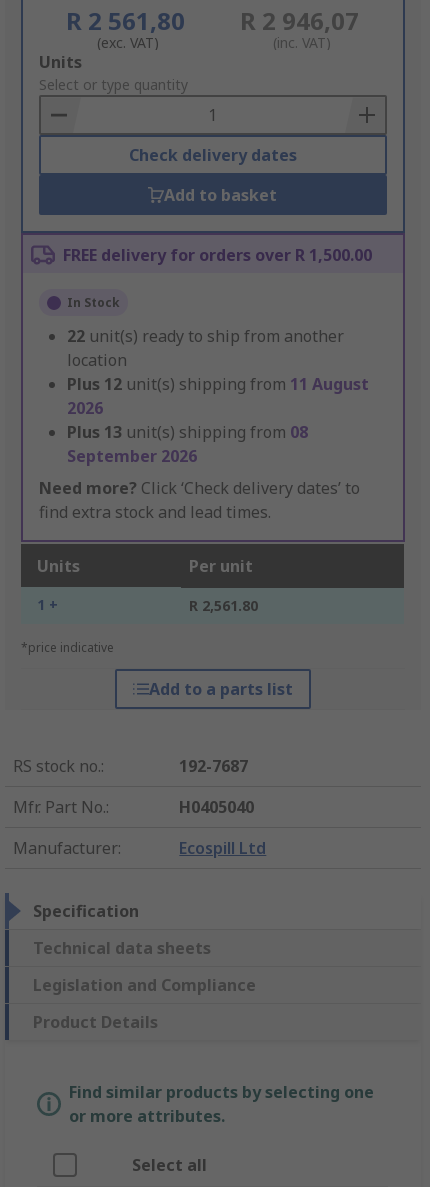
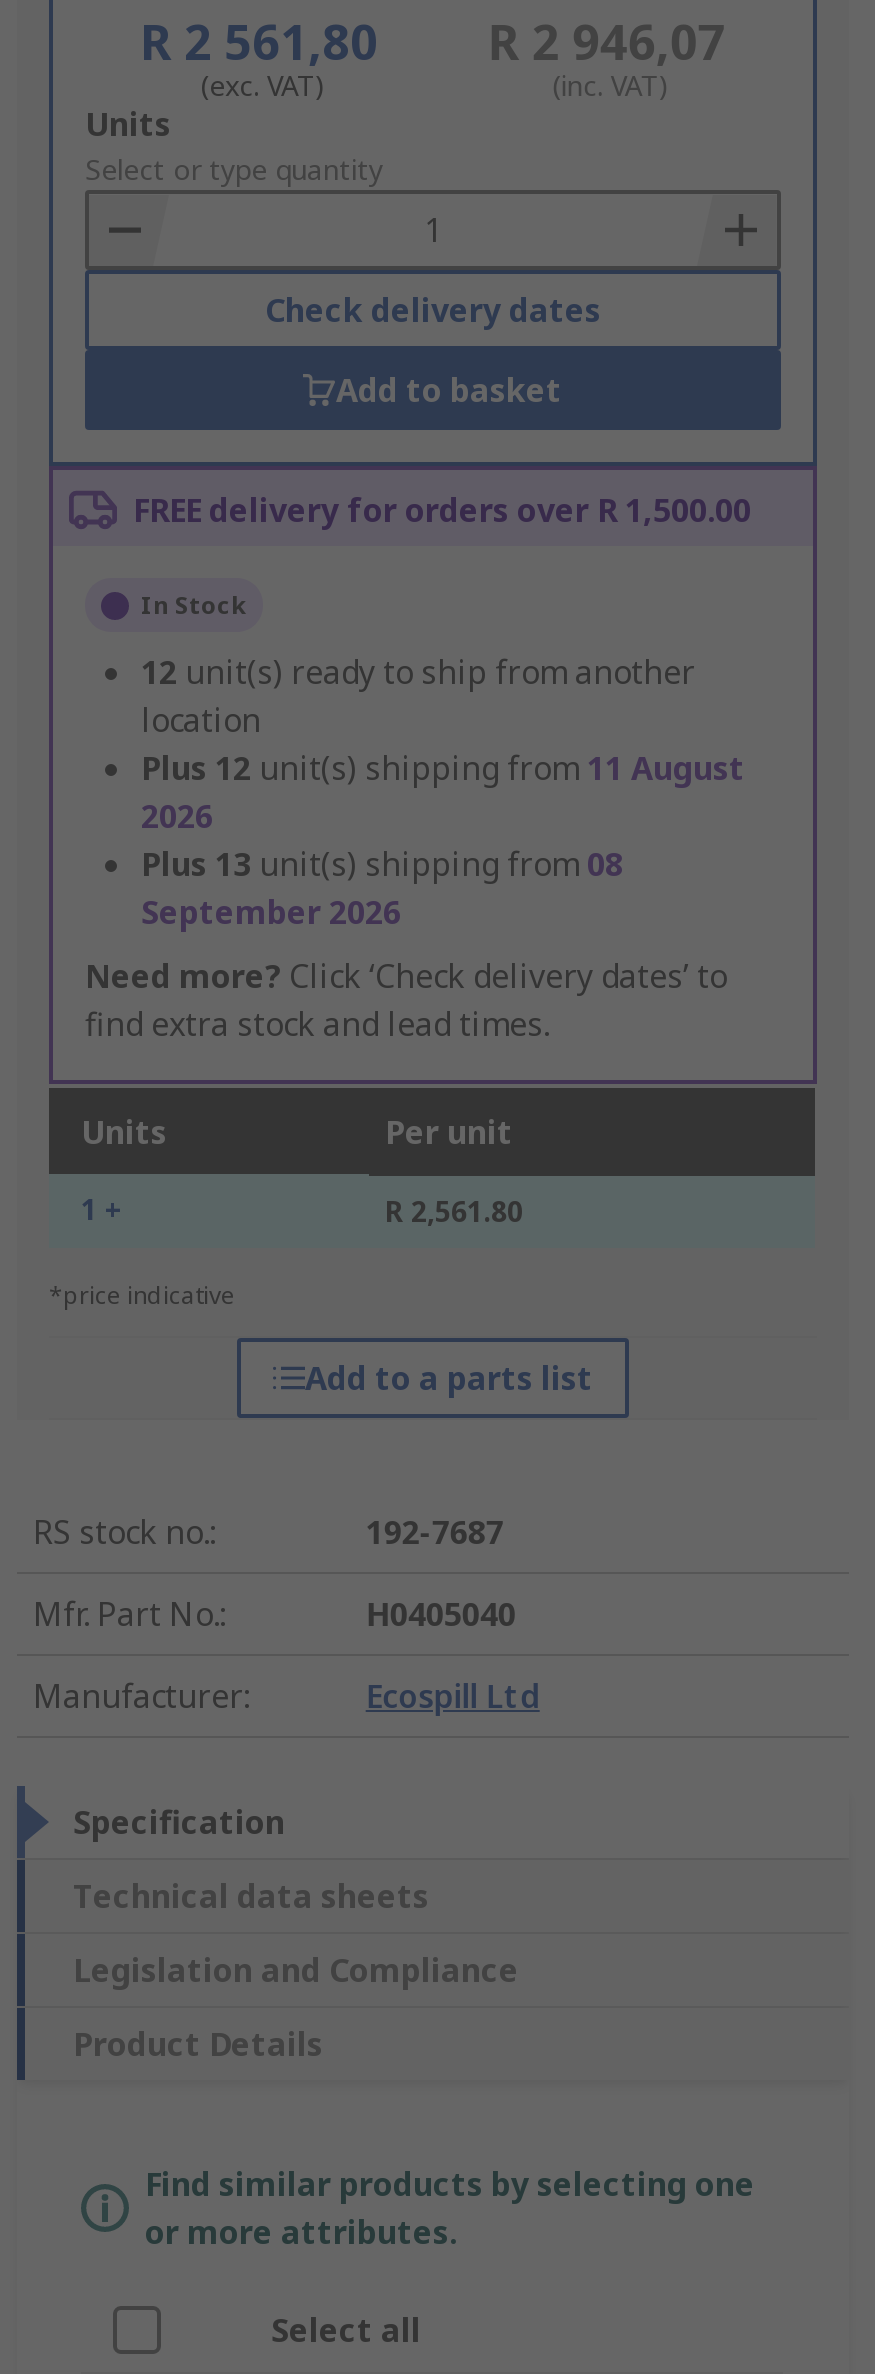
- 22 unit(s) ready to ship from another
+ 12 unit(s) ready to ship from another
